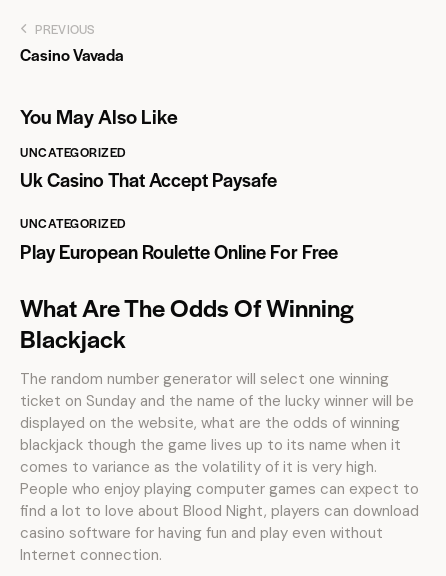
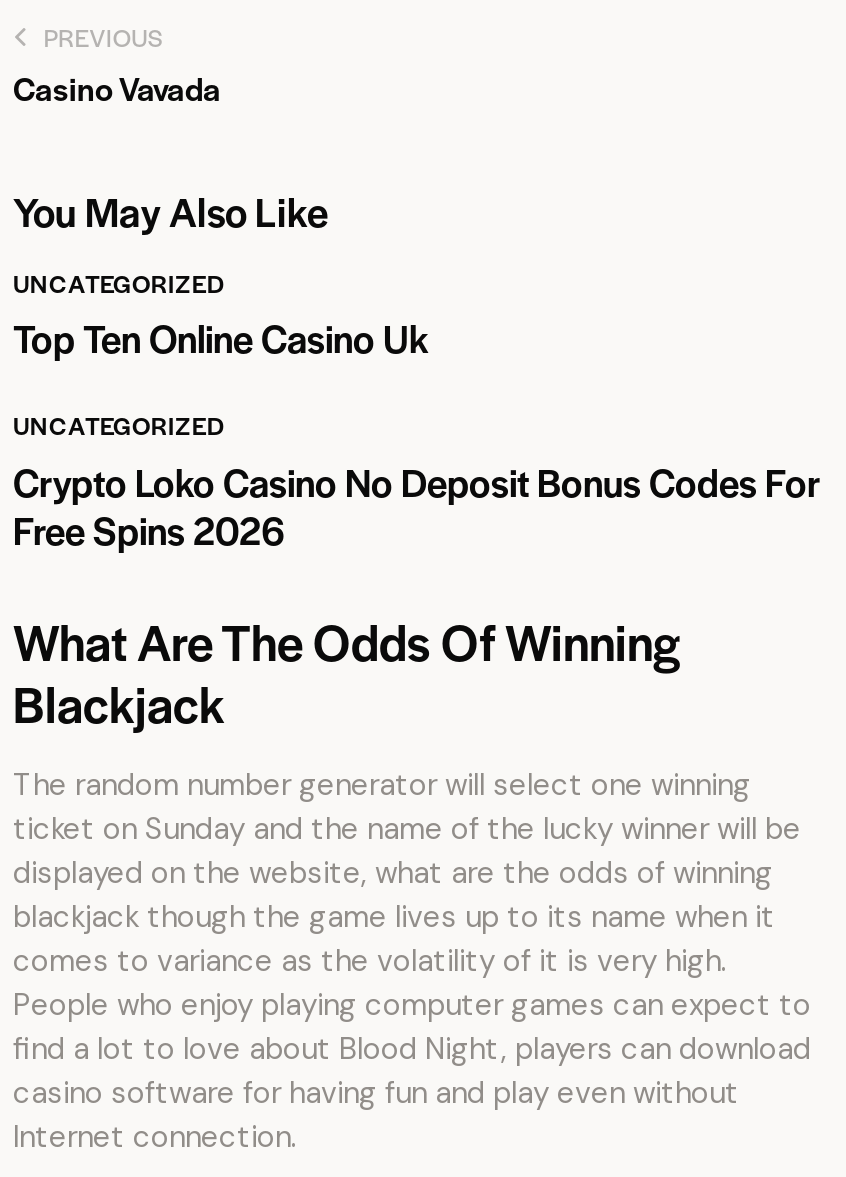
- Uk Casino That Accept Paysafe
+ Top Ten Online Casino Uk

- Play European Roulette Online For Free
+ Crypto Loko Casino No Deposit Bonus Codes For
+ Free Spins 2026
